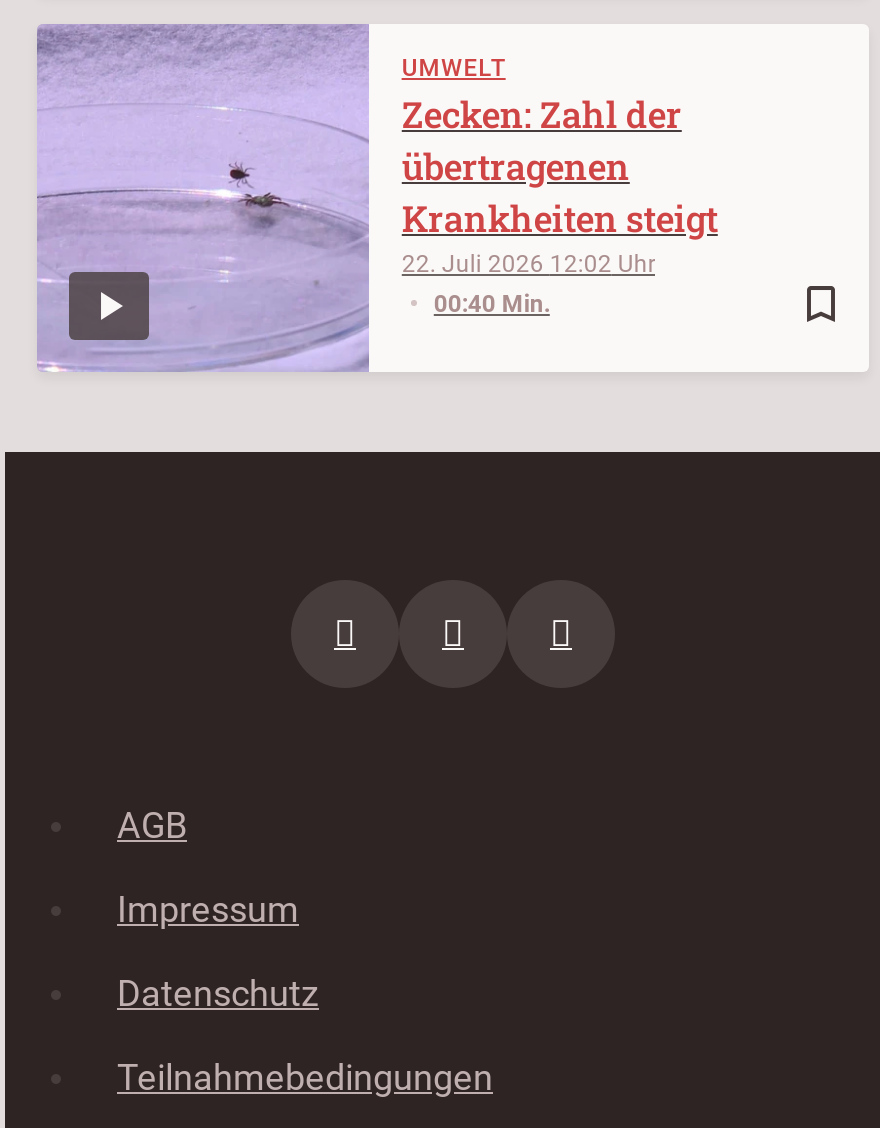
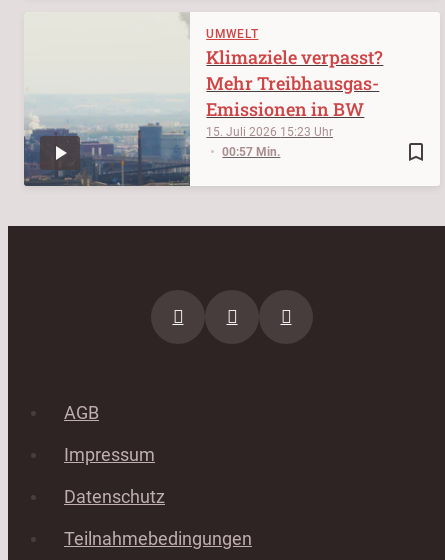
- [image]
- 22. Juli 2026 12:02
- 00:40 Min.
+ [image]
+ 15. Juli 2026 15:23
+ 00:57 Min.

- Zecken: Zahl der
- übertragenen
- Krankheiten steigt
+ Klimaziele verpasst?
+ Mehr Treibhausgas-
+ Emissionen in BW
